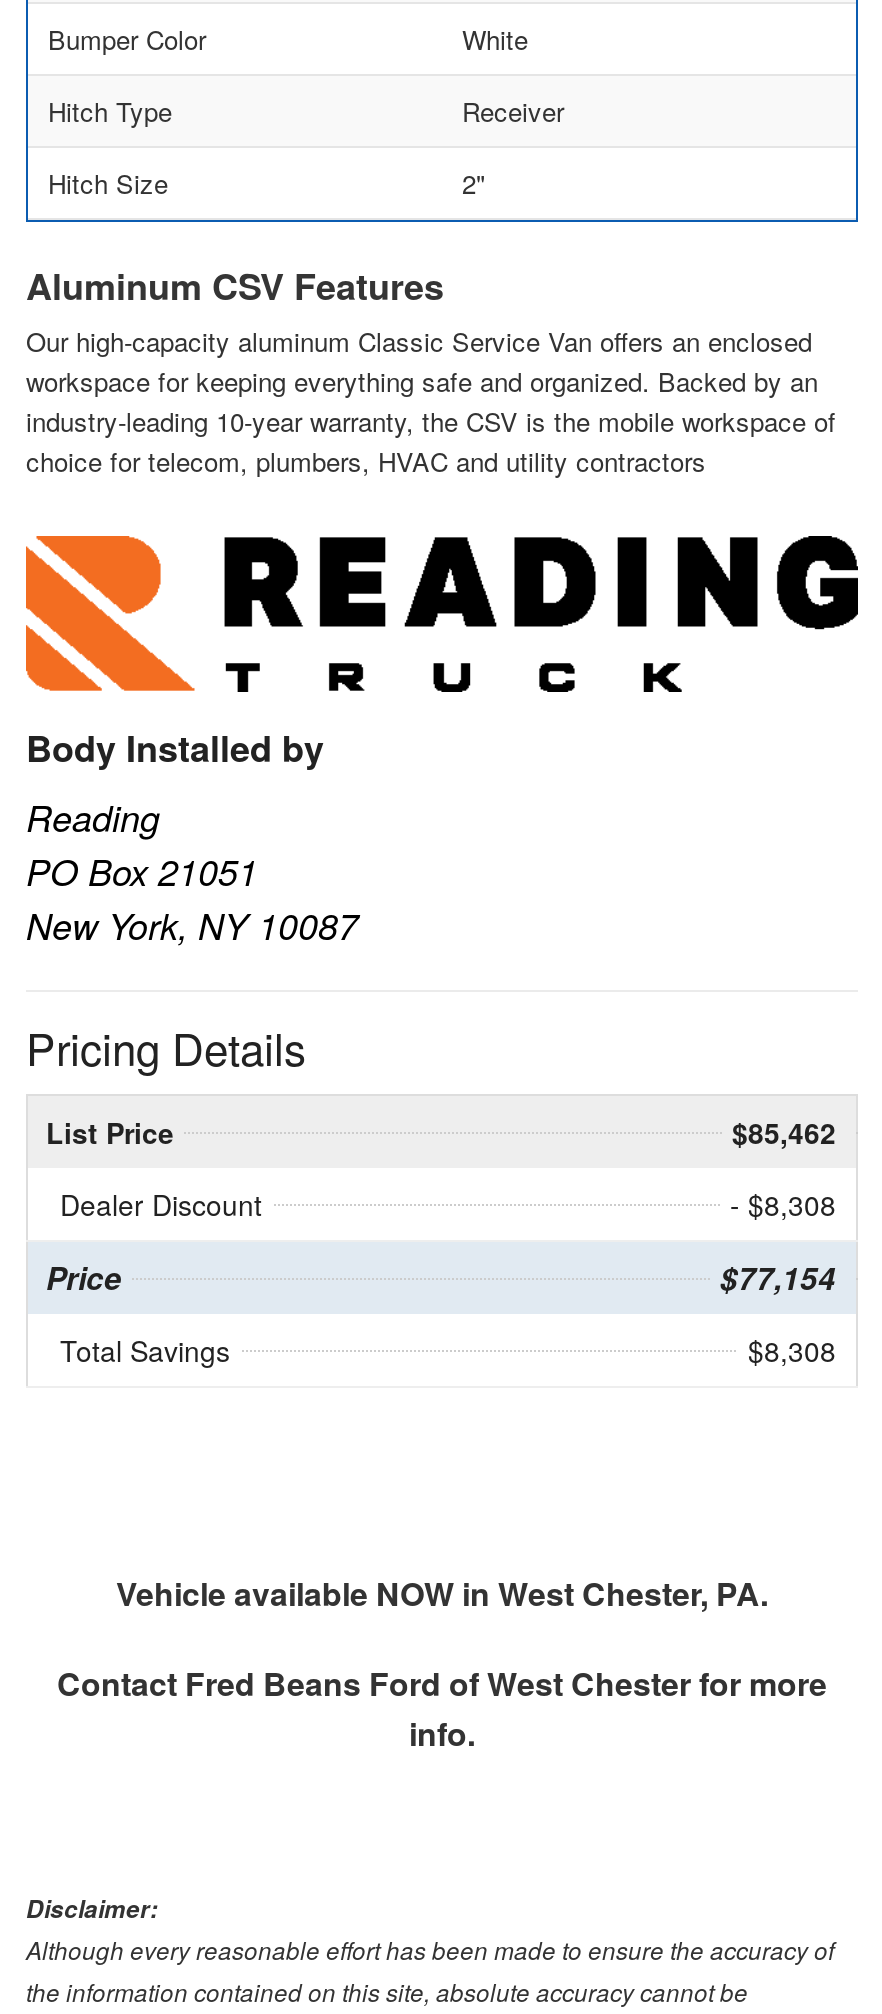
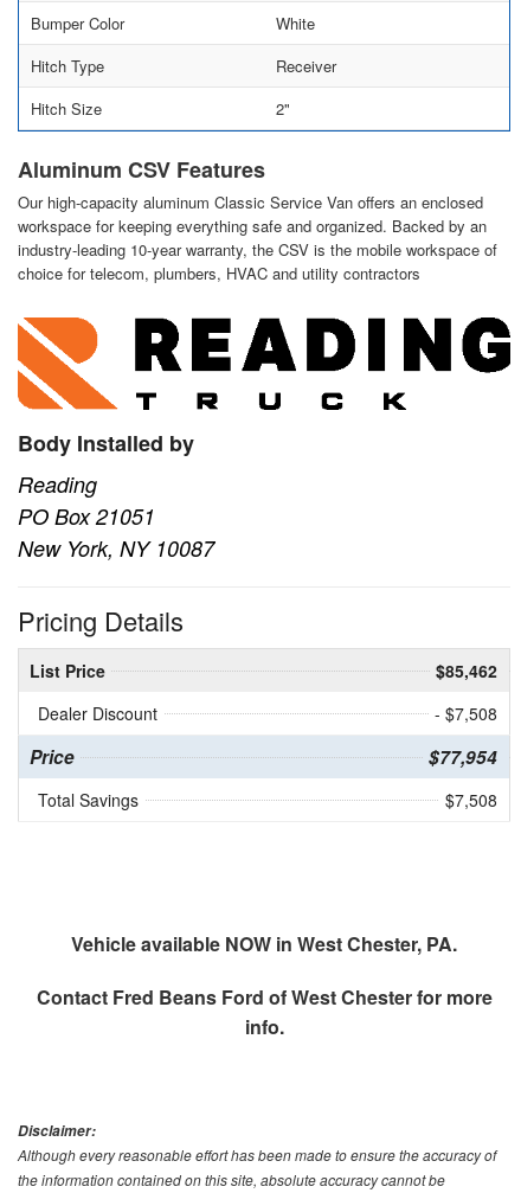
- - $8,308
+ - $7,508

- $77,154
+ $77,954

- $8,308
+ $7,508
